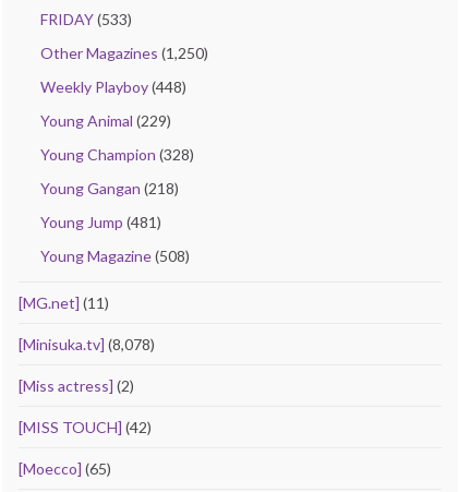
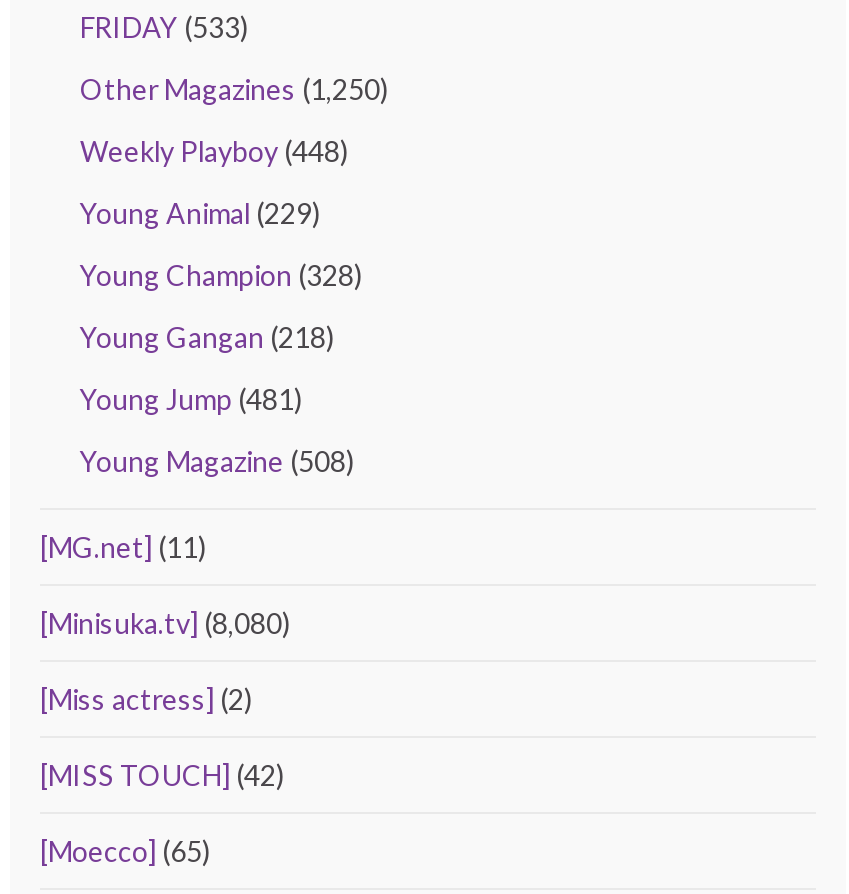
- [Minisuka.tv] (8,078)
+ [Minisuka.tv] (8,080)
